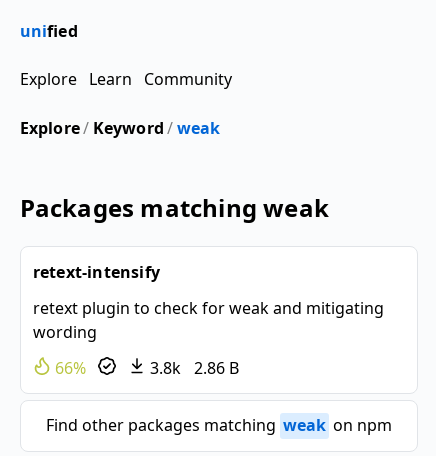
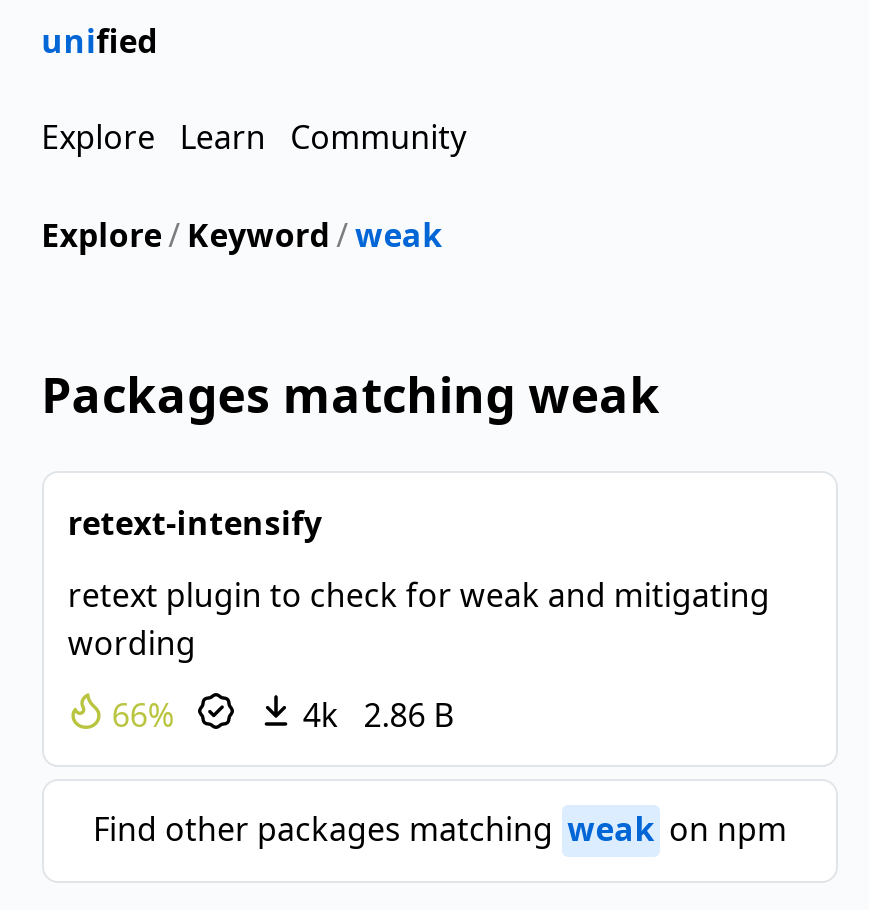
- 3.8k 2.86 B
+ 4k 2.86 B
